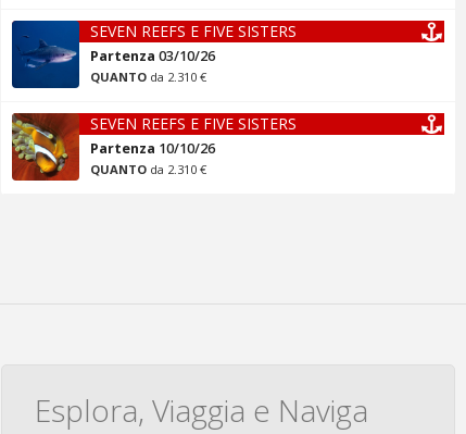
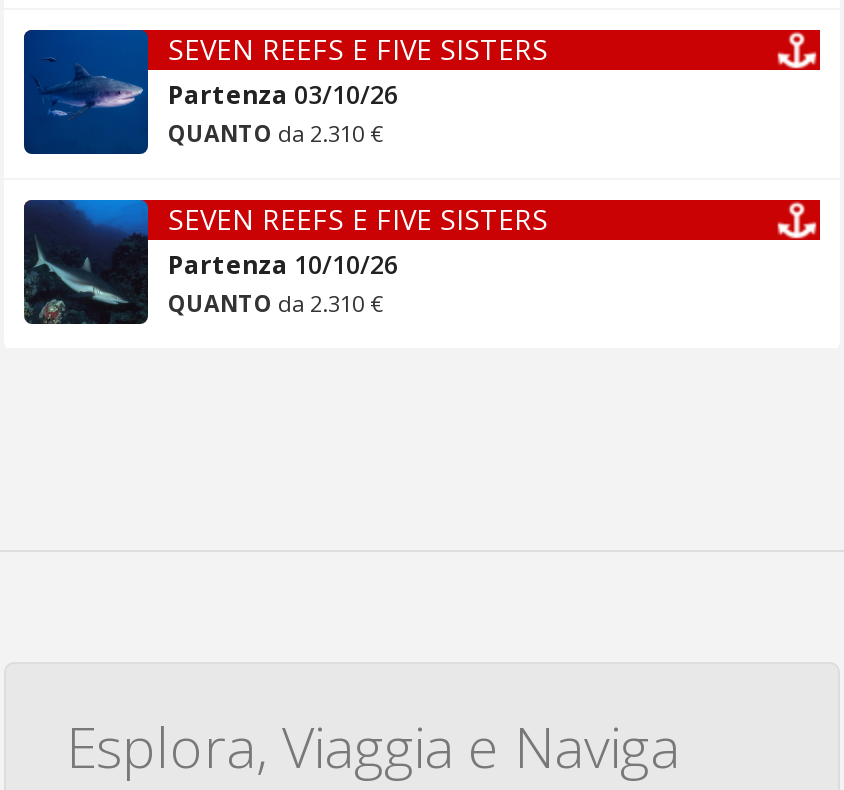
- [image]
+ [image]
